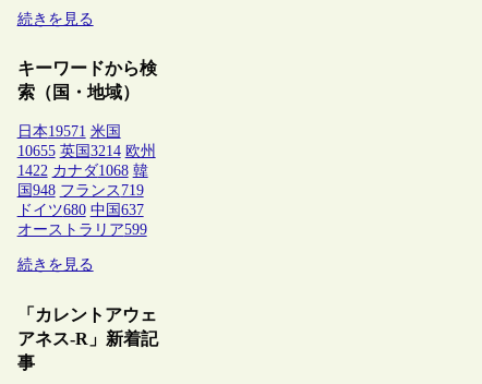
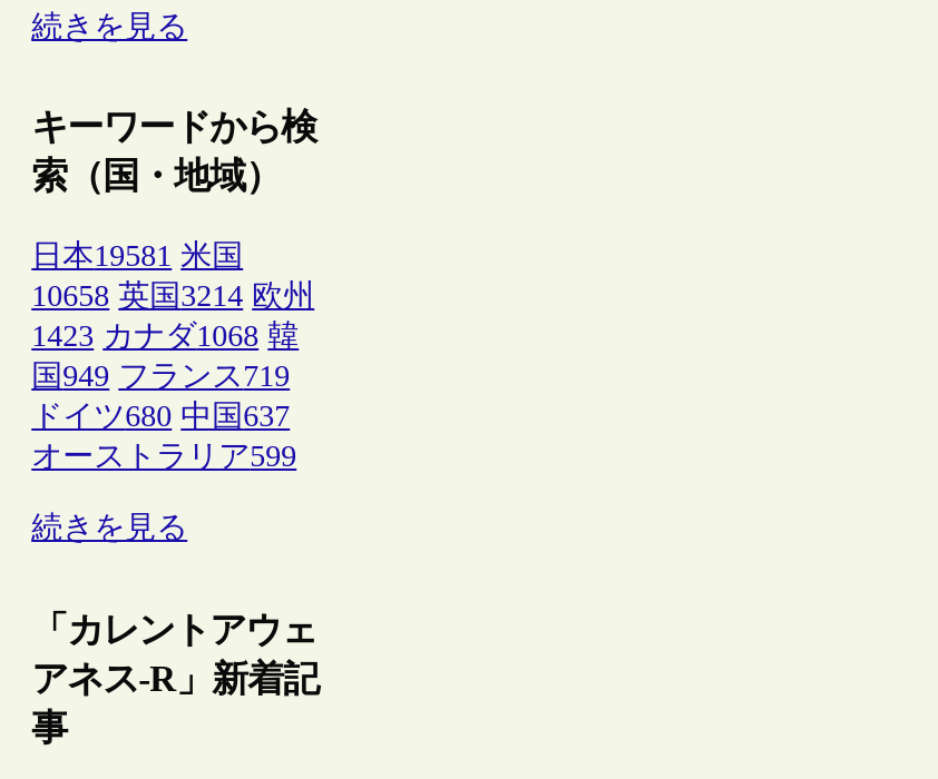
- 日本19571 米国
+ 日本19581 米国

- 10655 英国3214 欧州
+ 10658 英国3214 欧州

- 1422 カナダ1068 韓
+ 1423 カナダ1068 韓

- 国948 フランス719
+ 国949 フランス719
